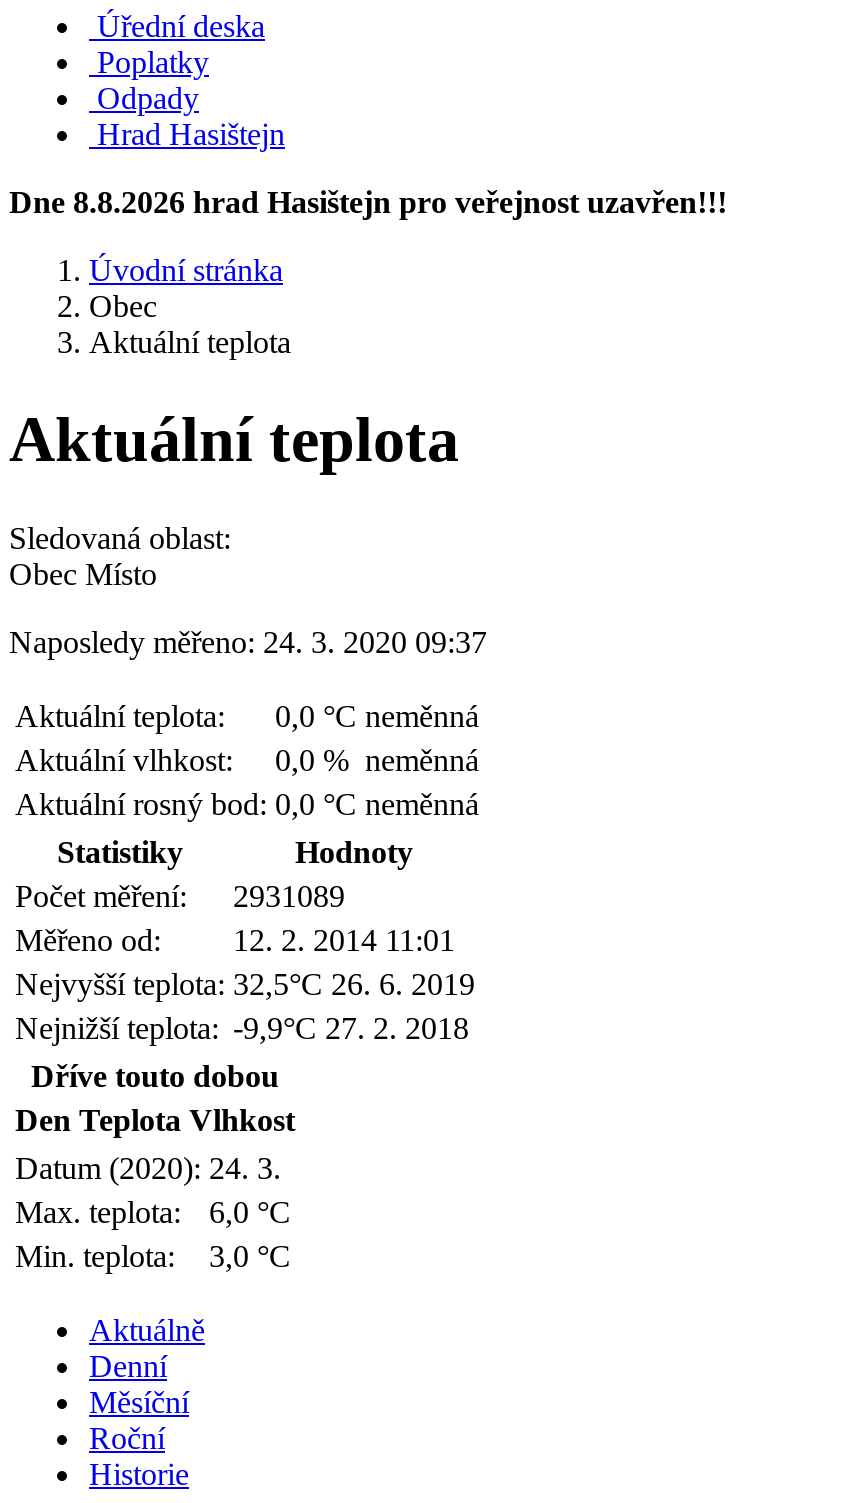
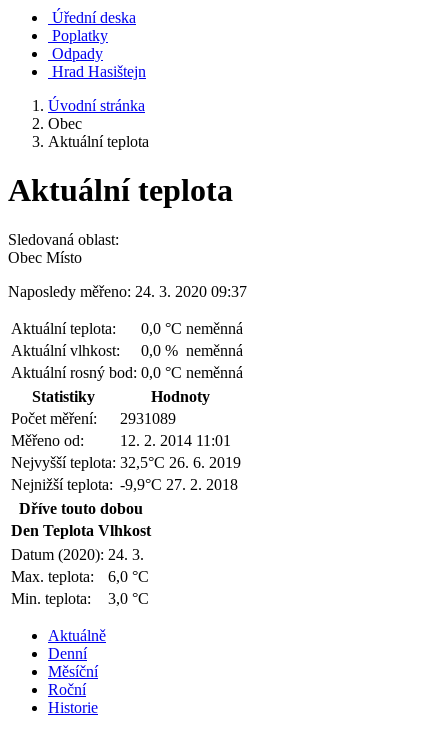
- Dne 8.8.2026 hrad Hasištejn pro veřejnost uzavřen!!!
